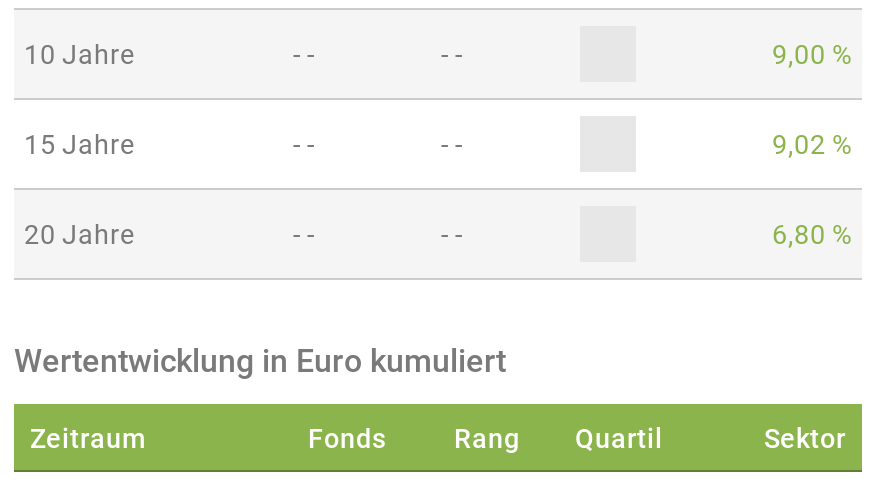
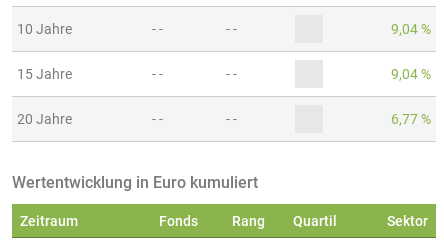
- 9,00 %
+ 9,04 %

- 9,02 %
+ 9,04 %

- 6,80 %
+ 6,77 %
